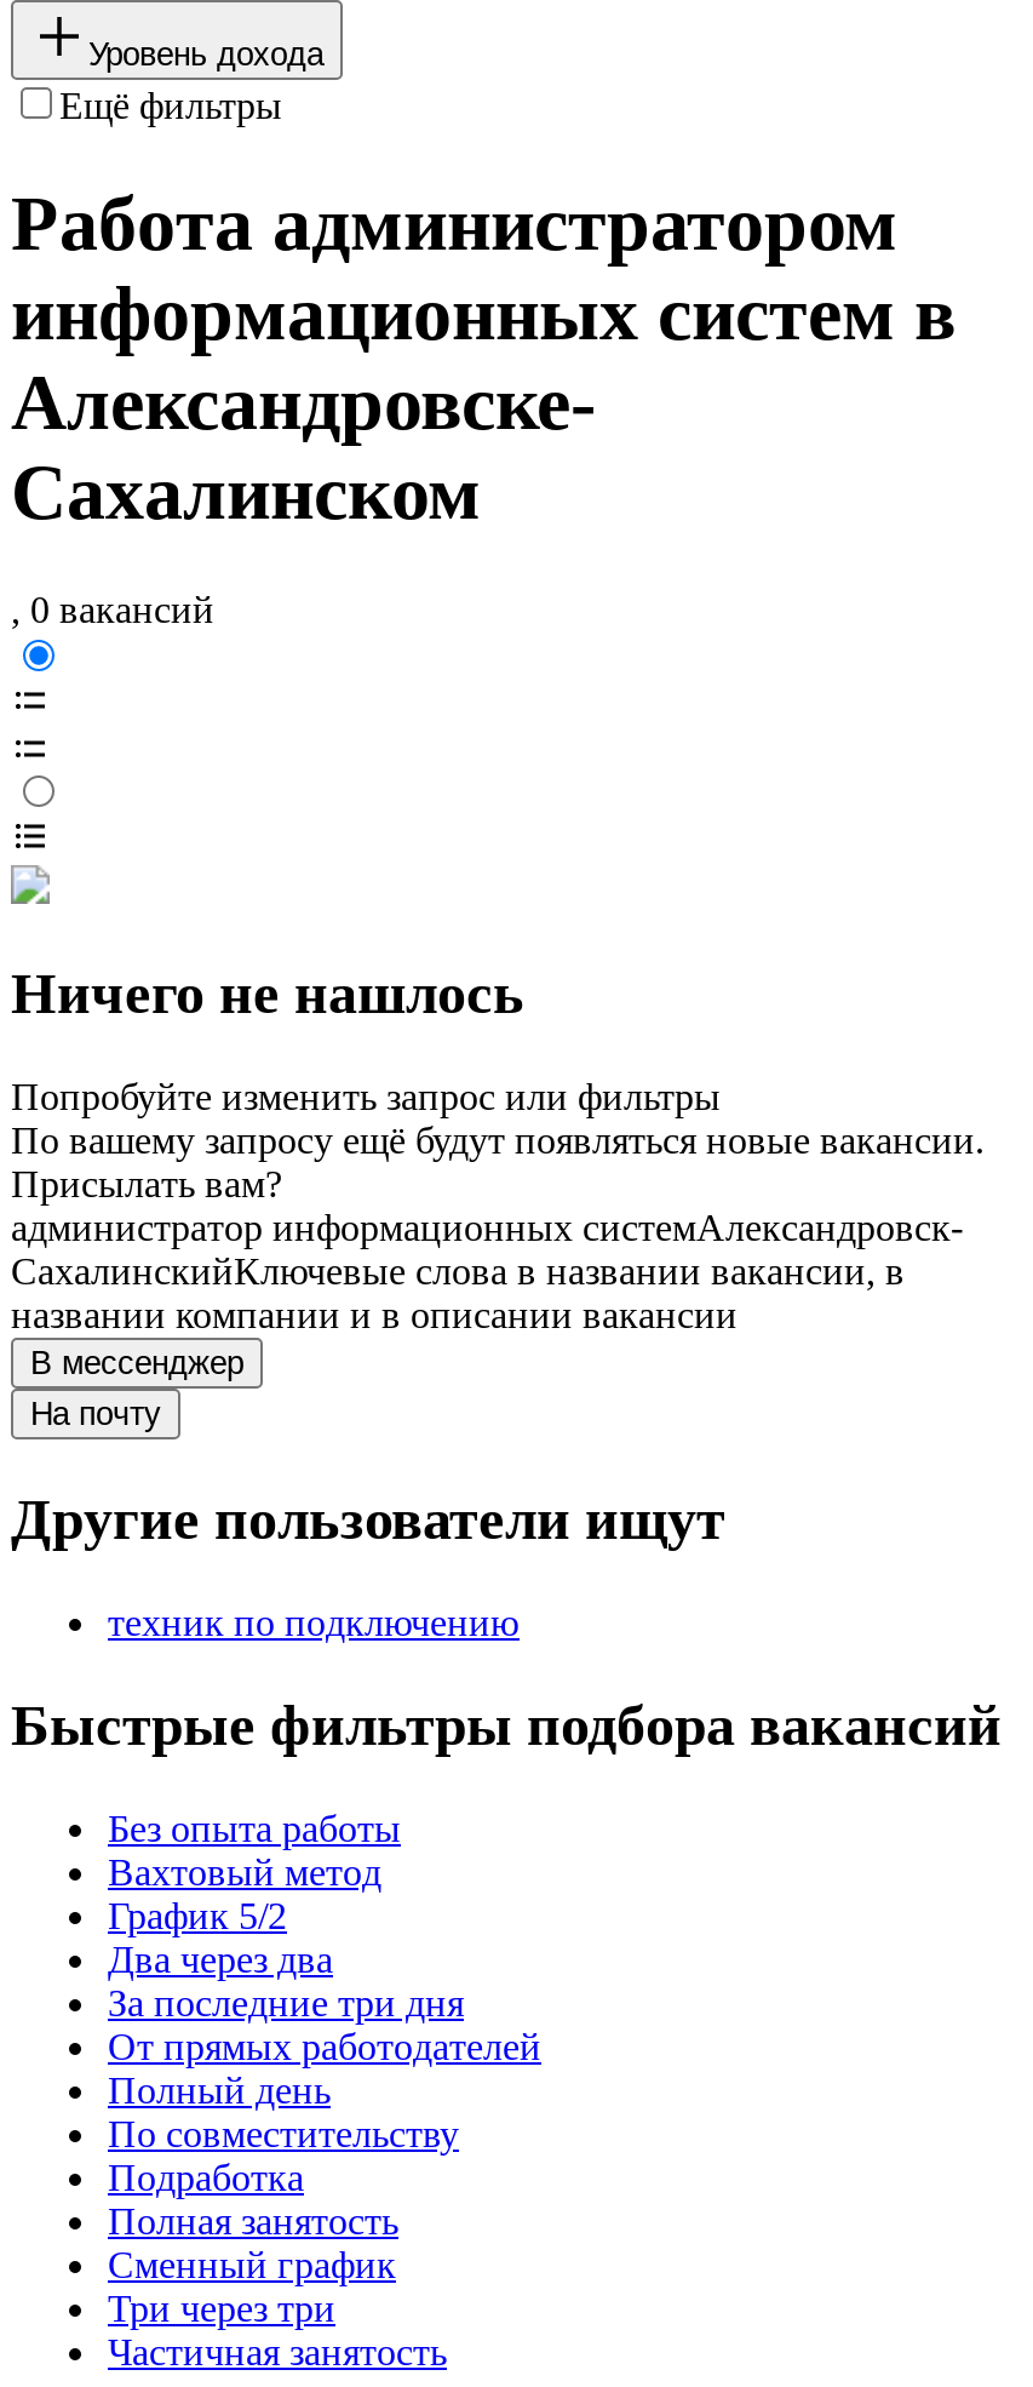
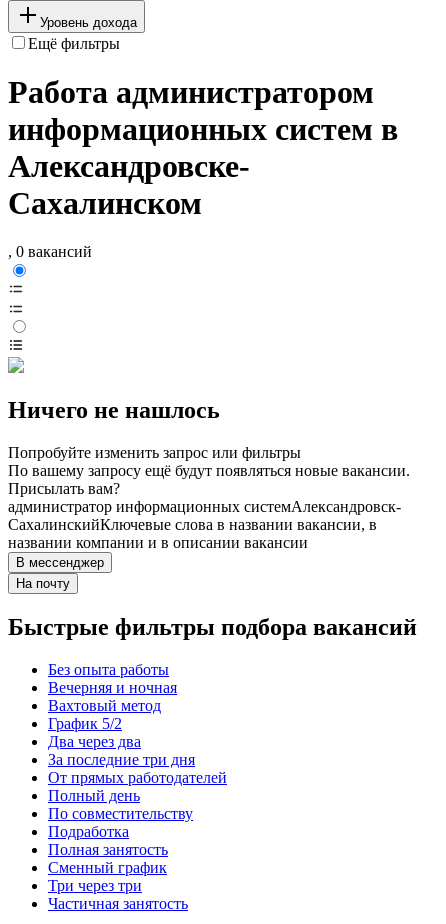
- Другие пользователи ищут
- техник по подключению

moved up: Быстрые фильтры подбора вакансий | Без опыта работы

+ Вечерняя и ночная
